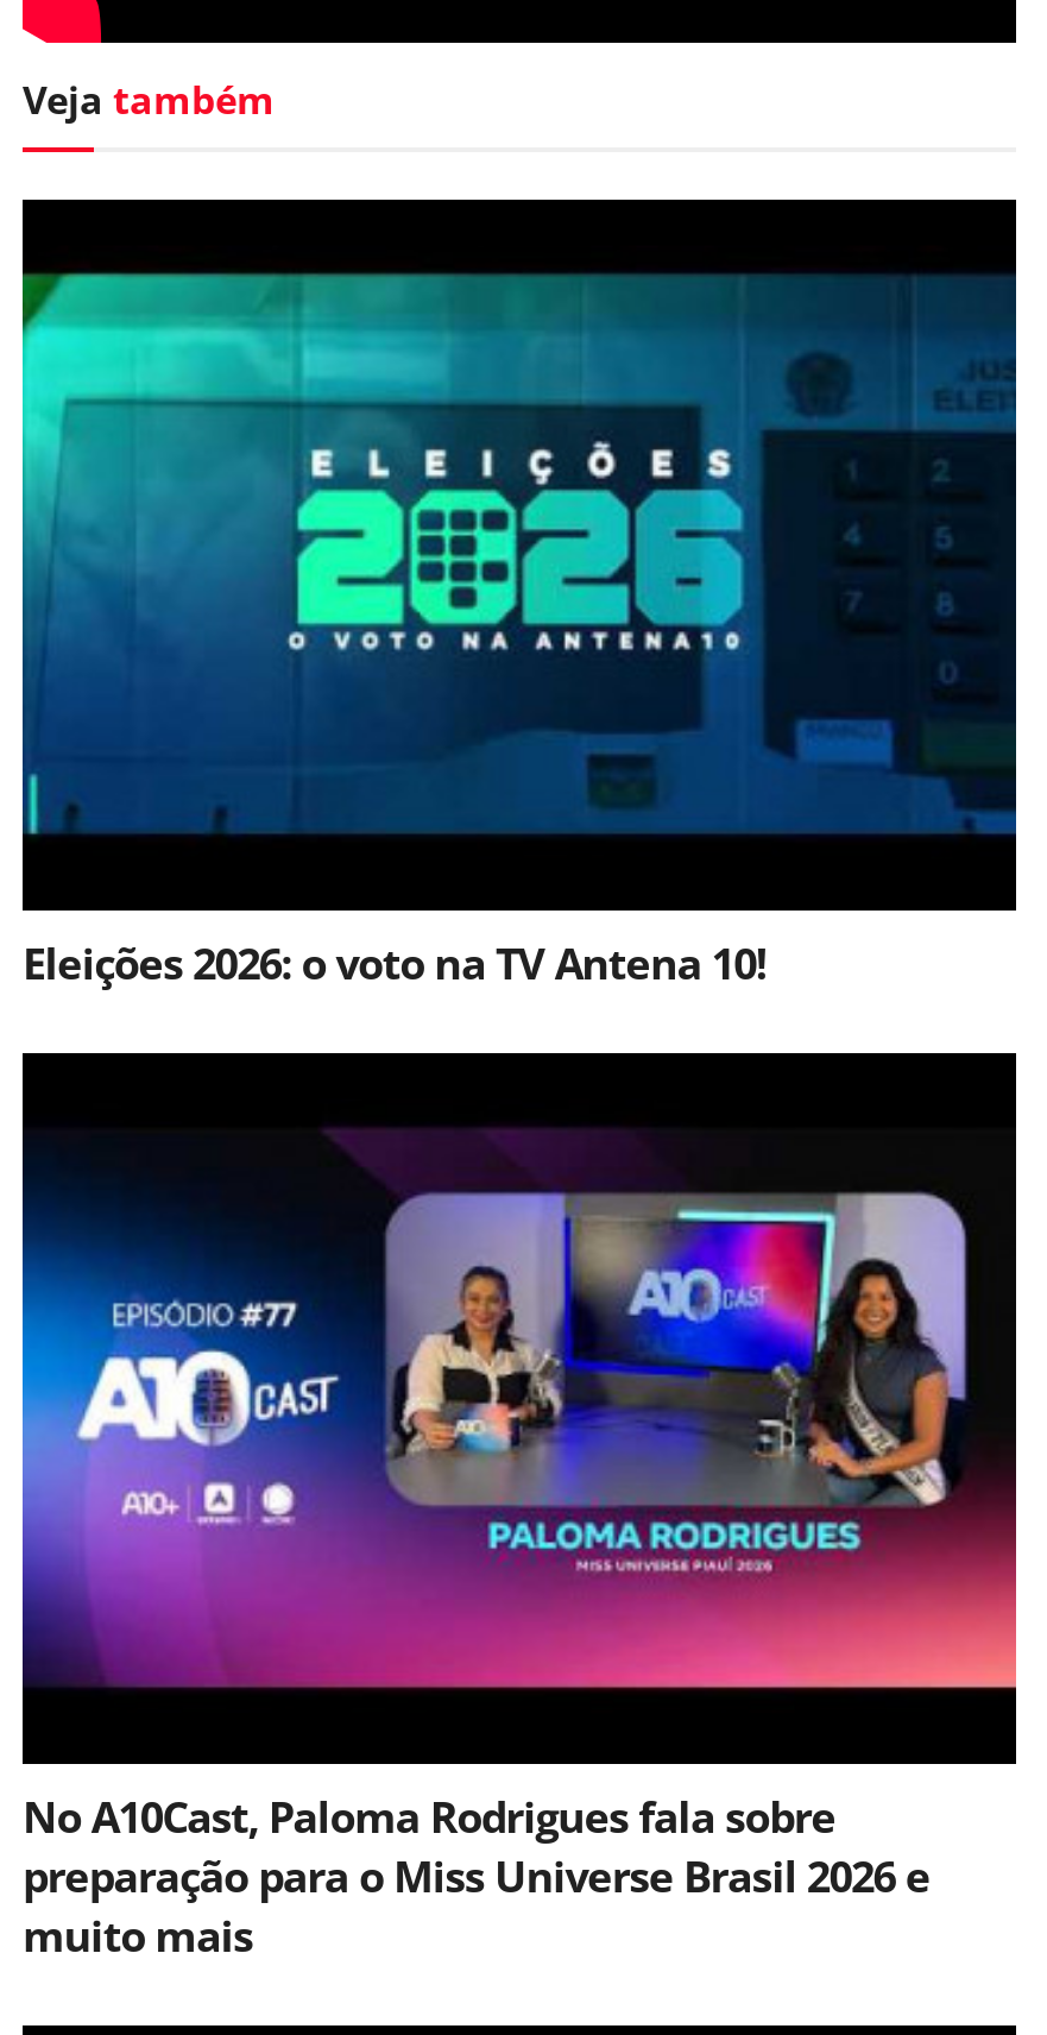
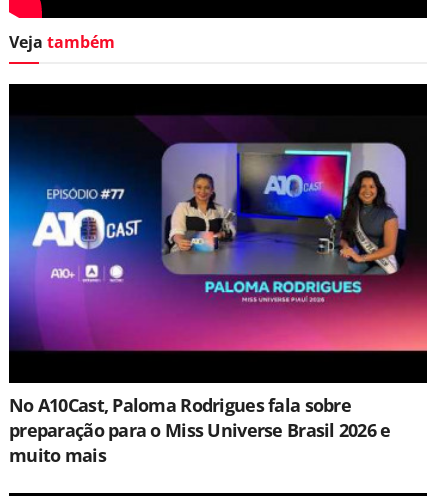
- [image]

- Eleições 2026: o voto na TV Antena 10!
